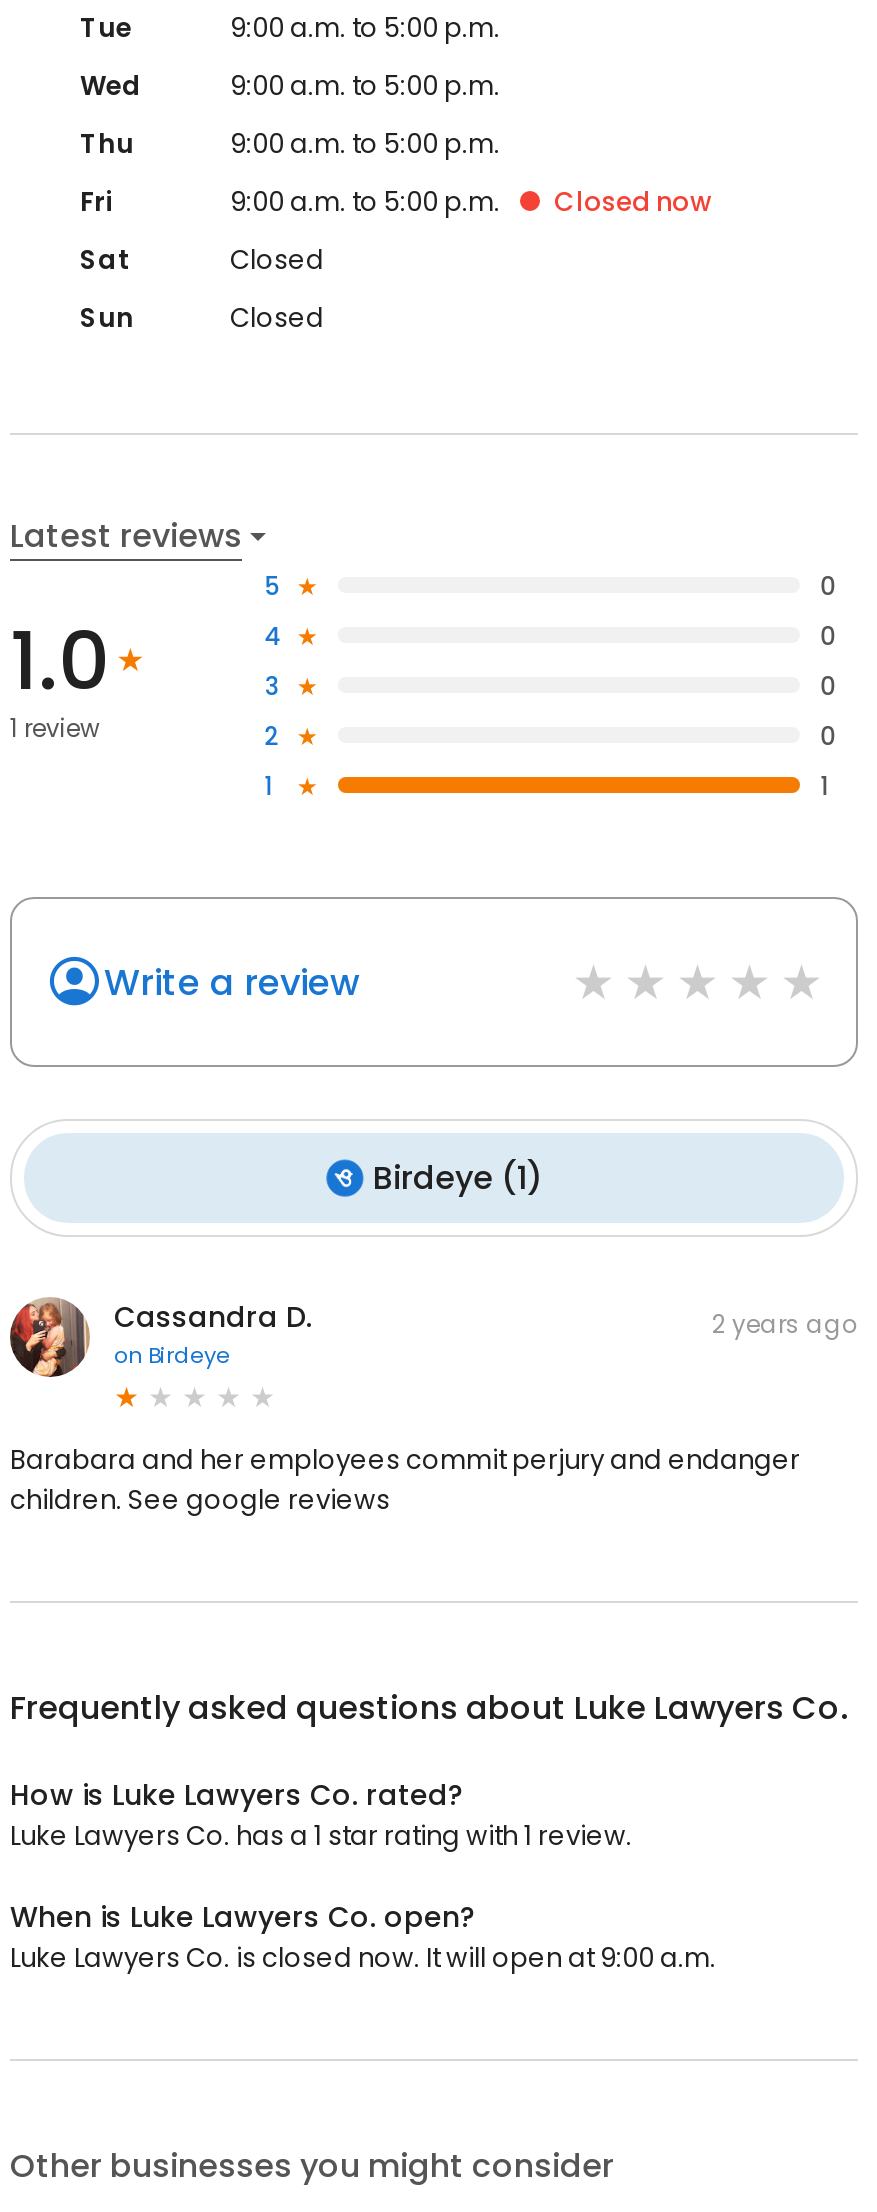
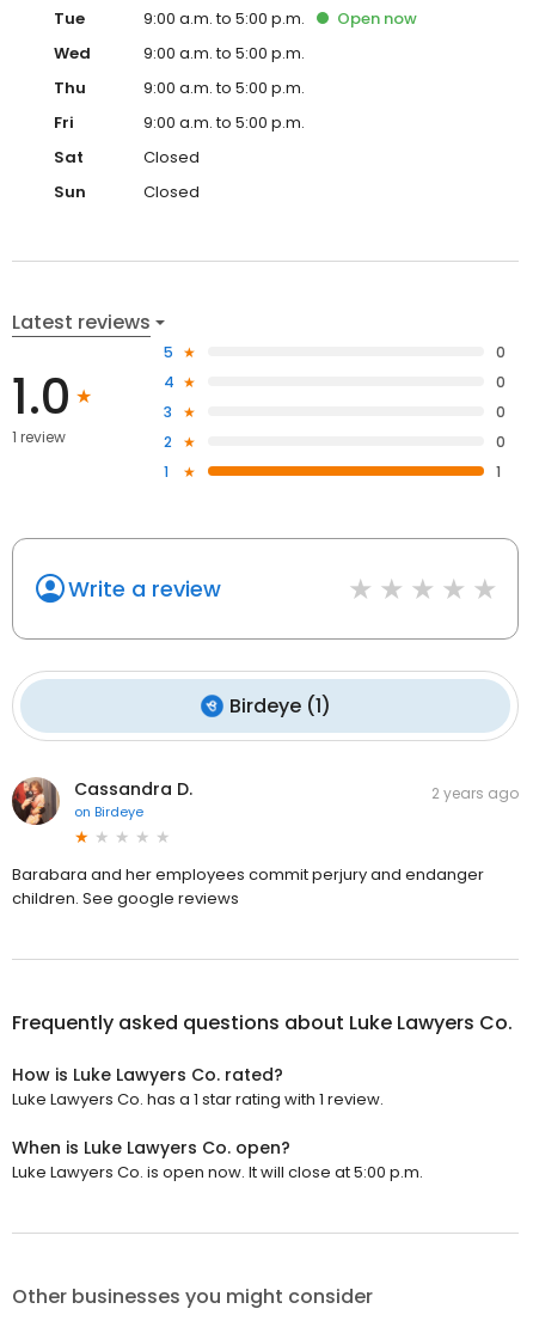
+ Open now

- Closed now

- Luke Lawyers Co. is closed now. It will open at 9:00 a.m.
+ Luke Lawyers Co. is open now. It will close at 5:00 p.m.
